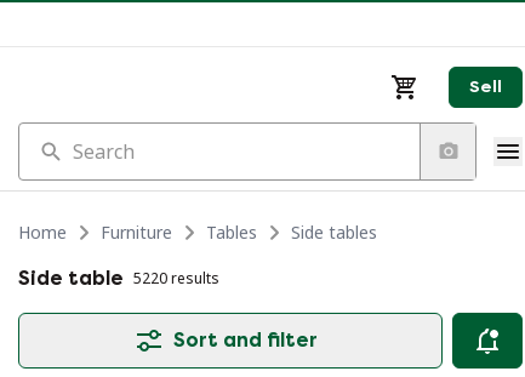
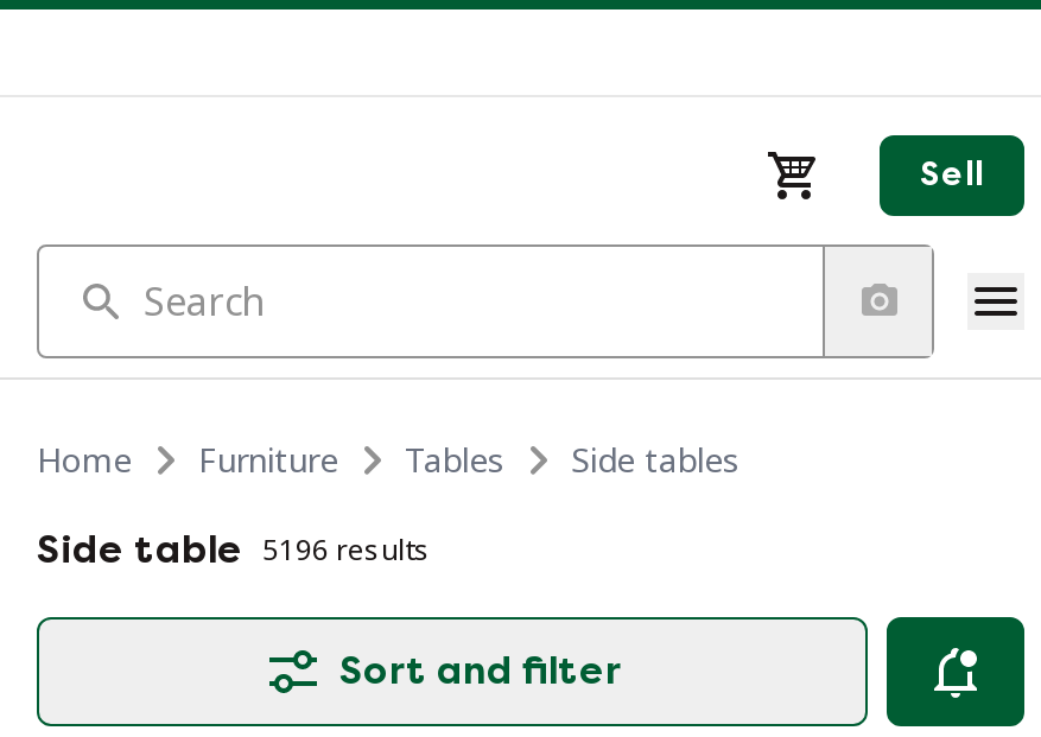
- Side table 5220 results
+ Side table 5196 results
